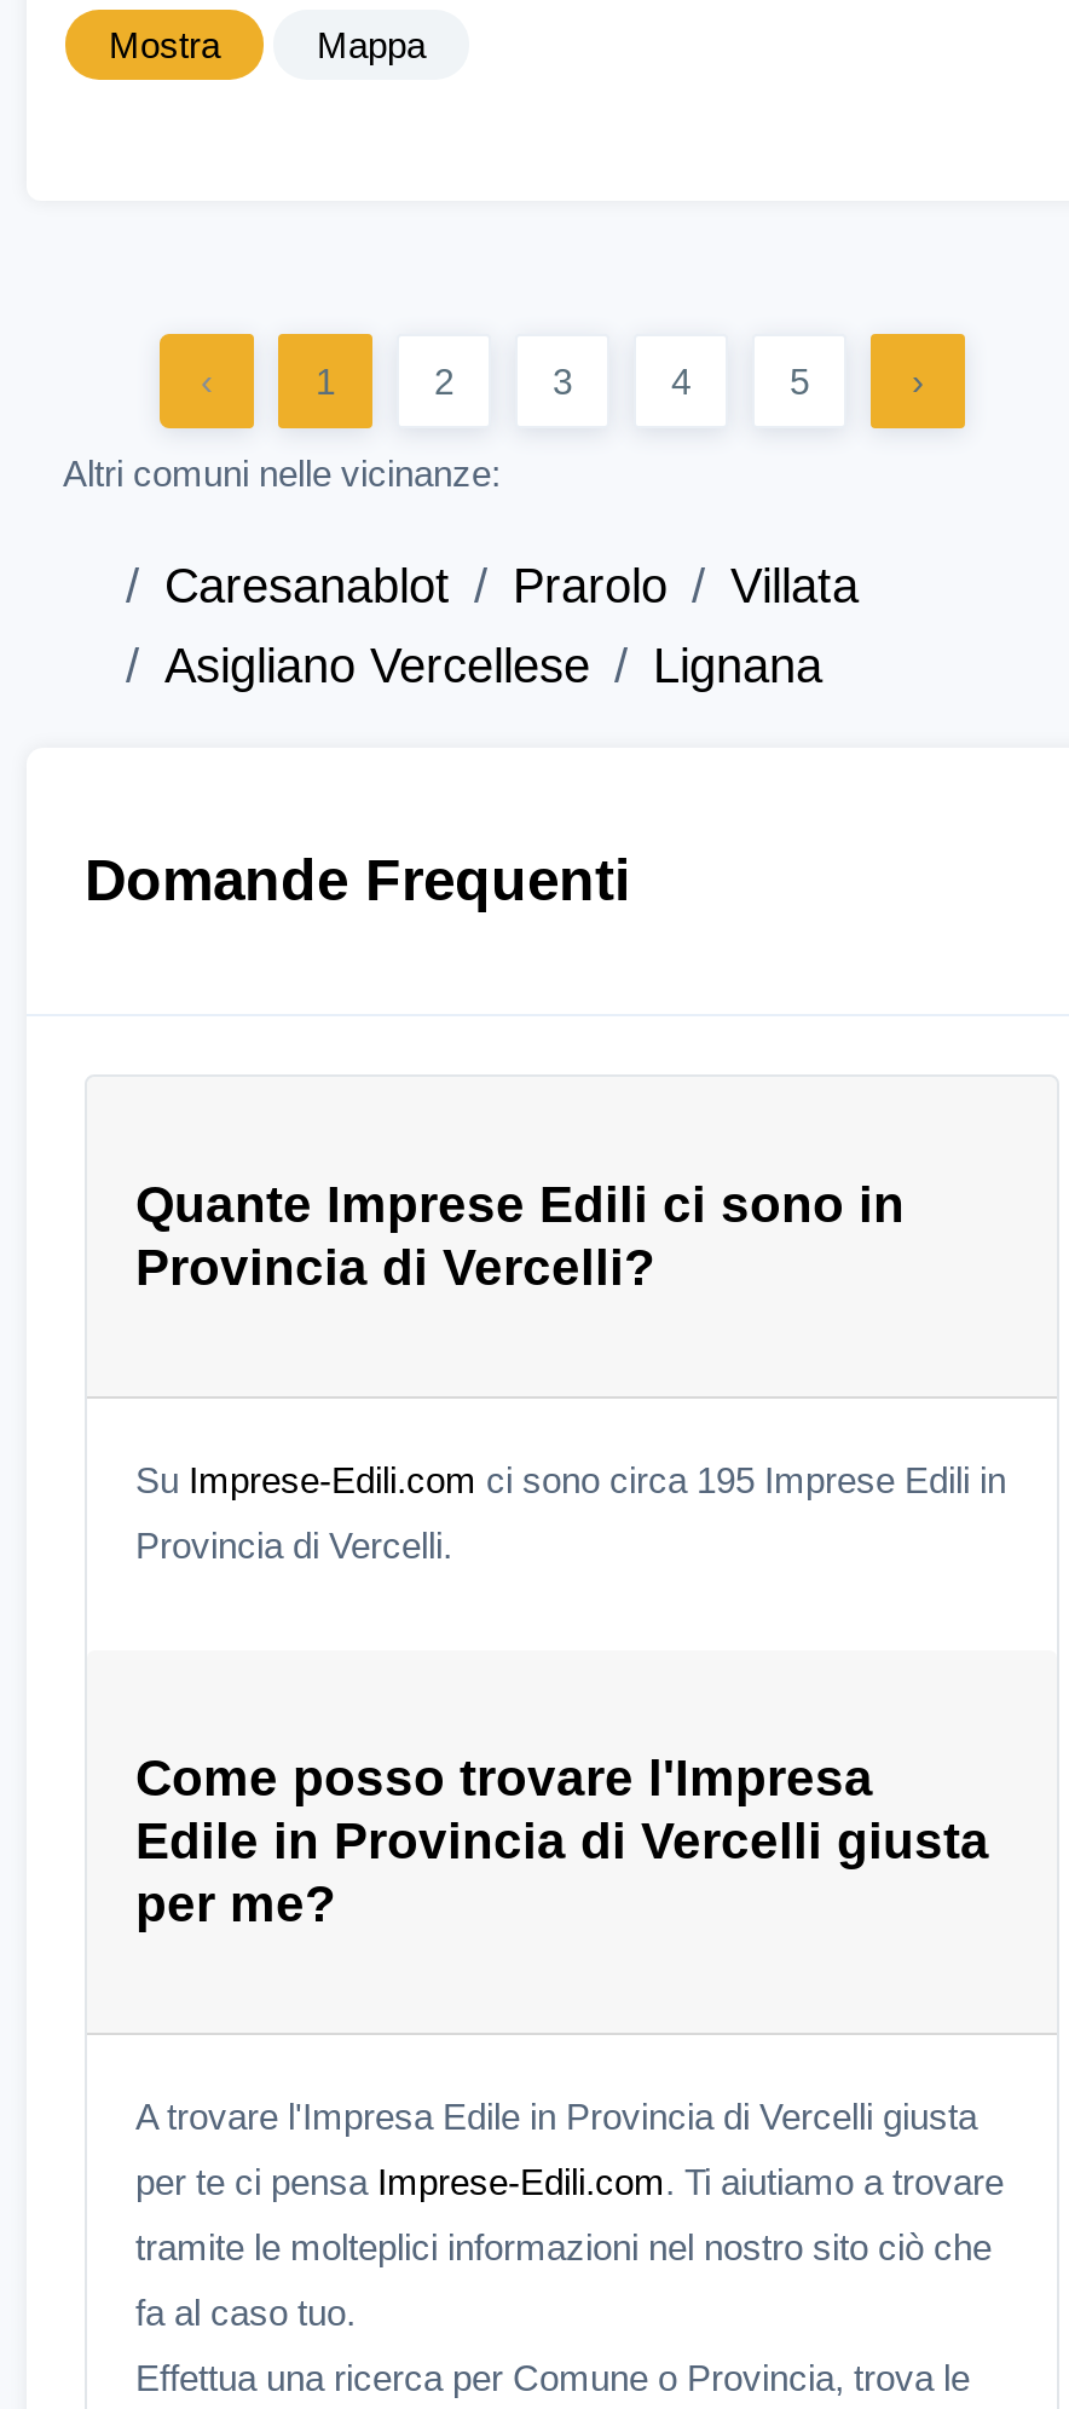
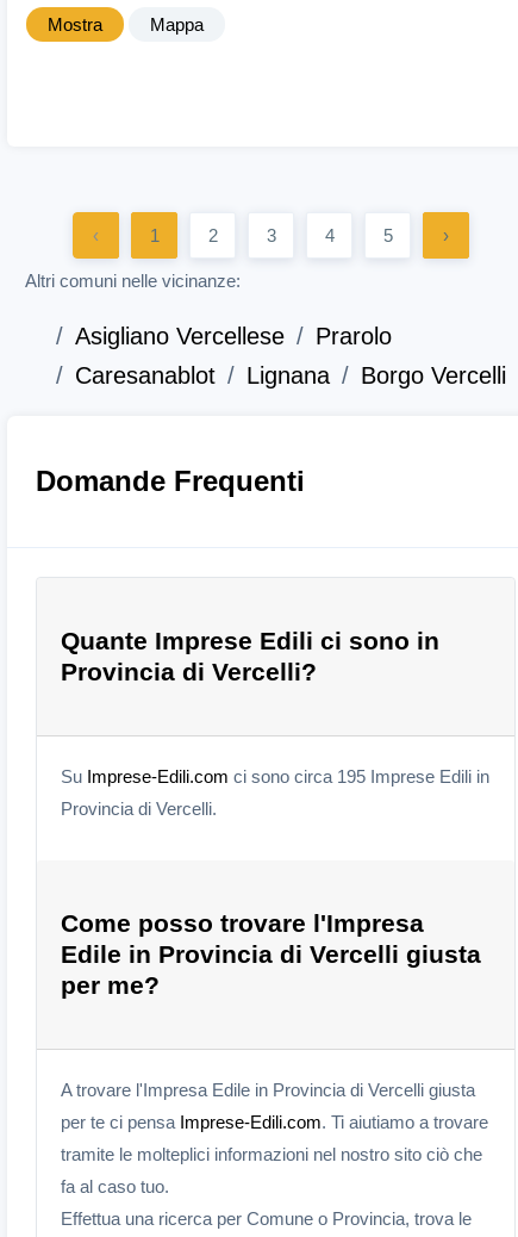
moved down: Prarolo | Caresanablot

- Villata

+ Borgo Vercelli
